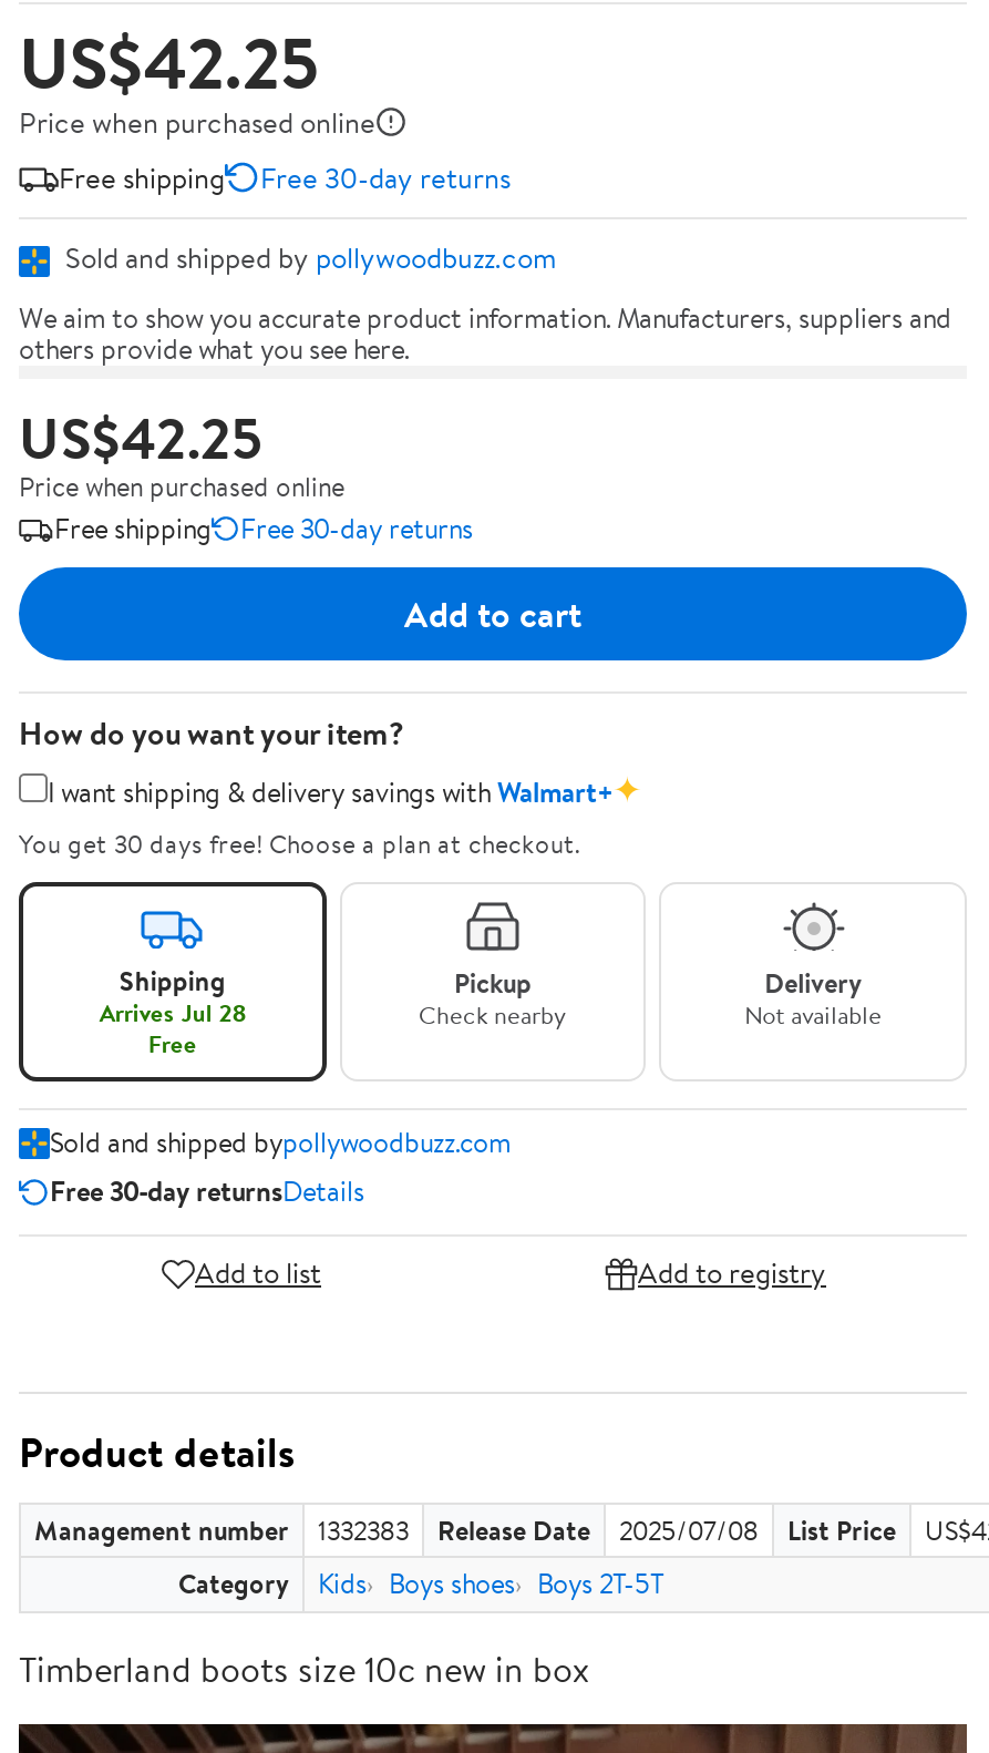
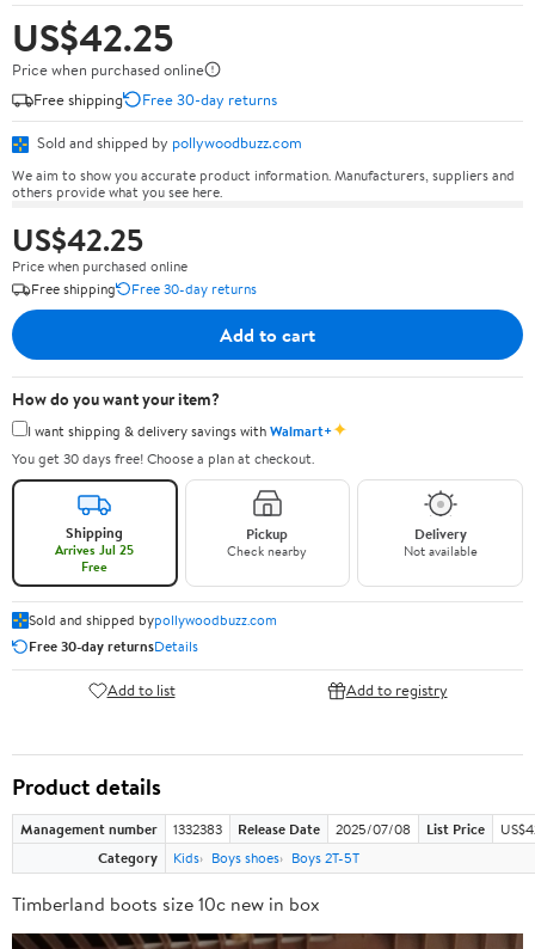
- Arrives Jul 28
+ Arrives Jul 25
